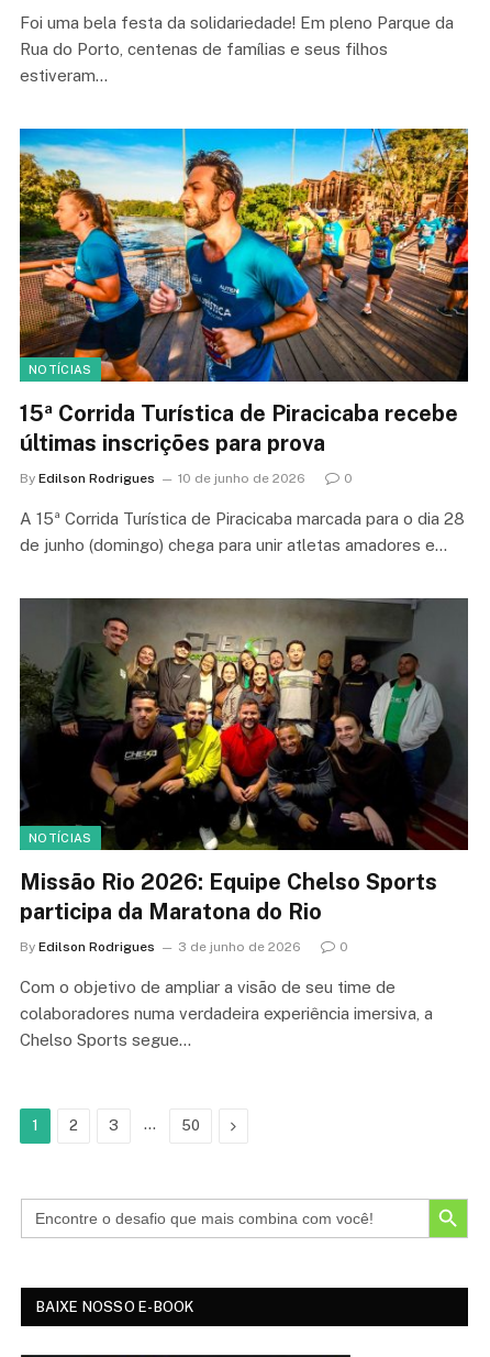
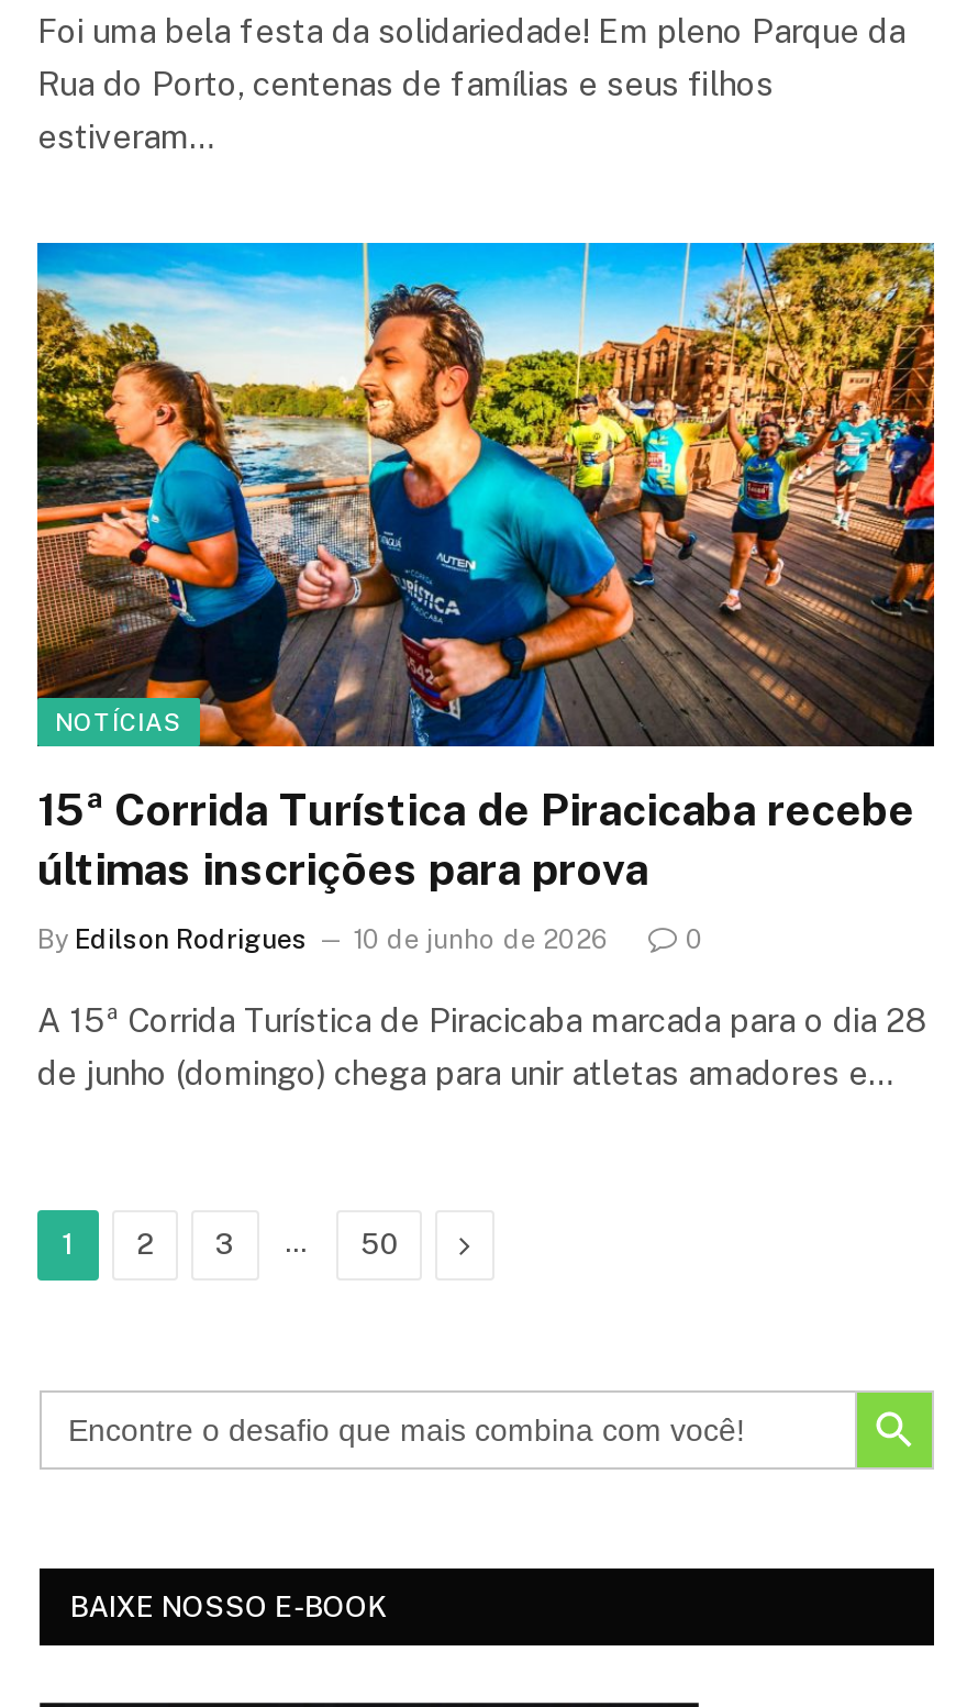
- [image]
- NOTÍCIAS
- Missão Rio 2026: Equipe Chelso Sports
- participa da Maratona do Rio
- By Edilson Rodrigues
- 3 de junho de 2026
- 0
- Com o objetivo de ampliar a visão de seu time de
- colaboradores numa verdadeira experiência imersiva, a
- Chelso Sports segue…
